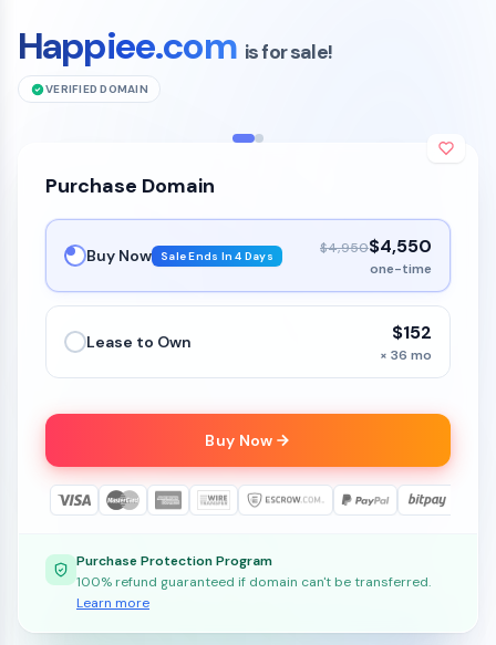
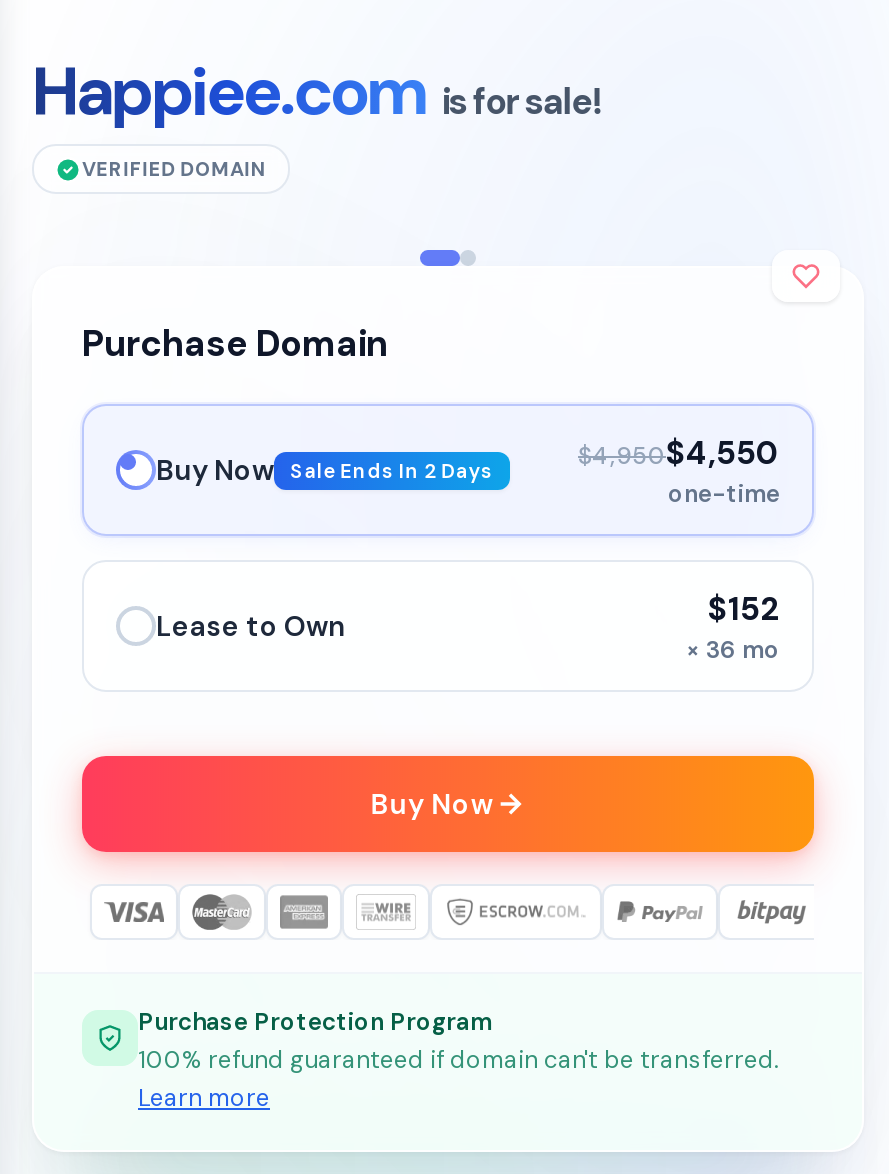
- Sale Ends In 4 Days
+ Sale Ends In 2 Days
